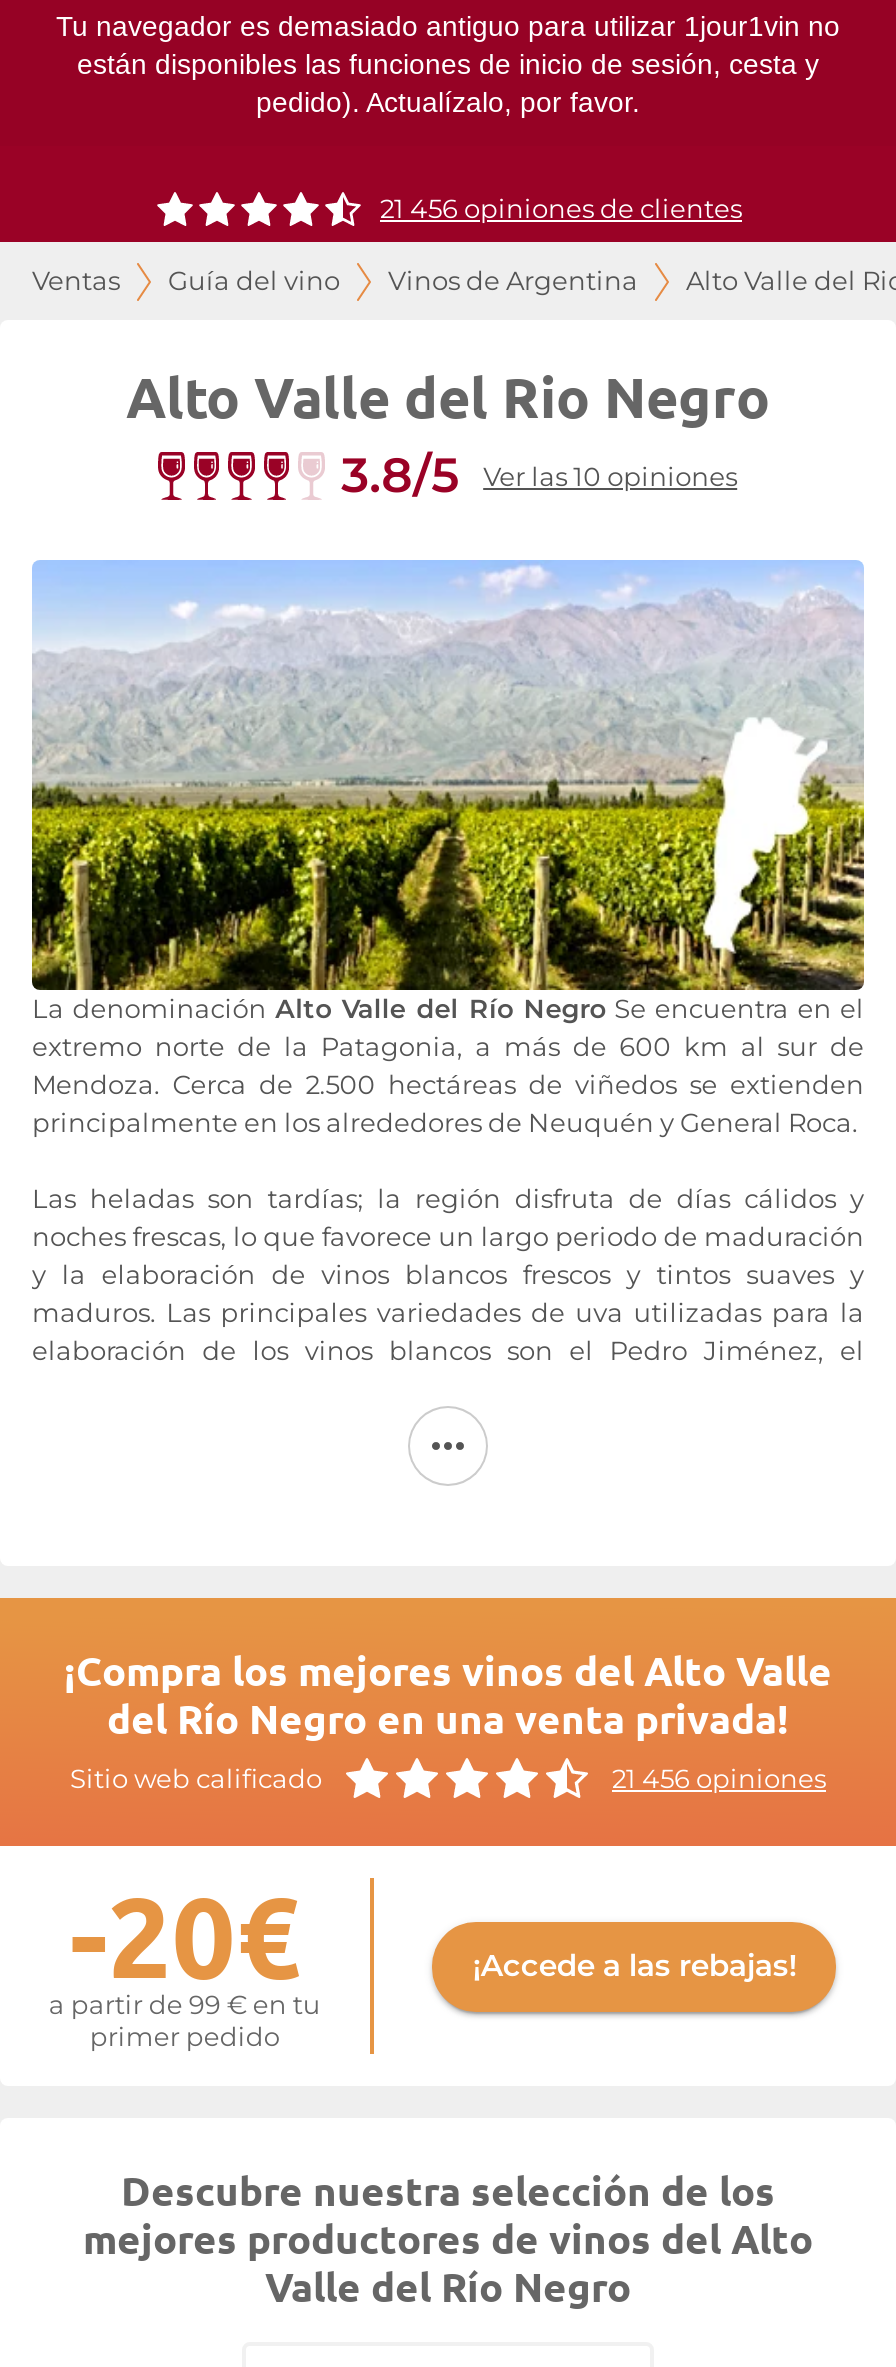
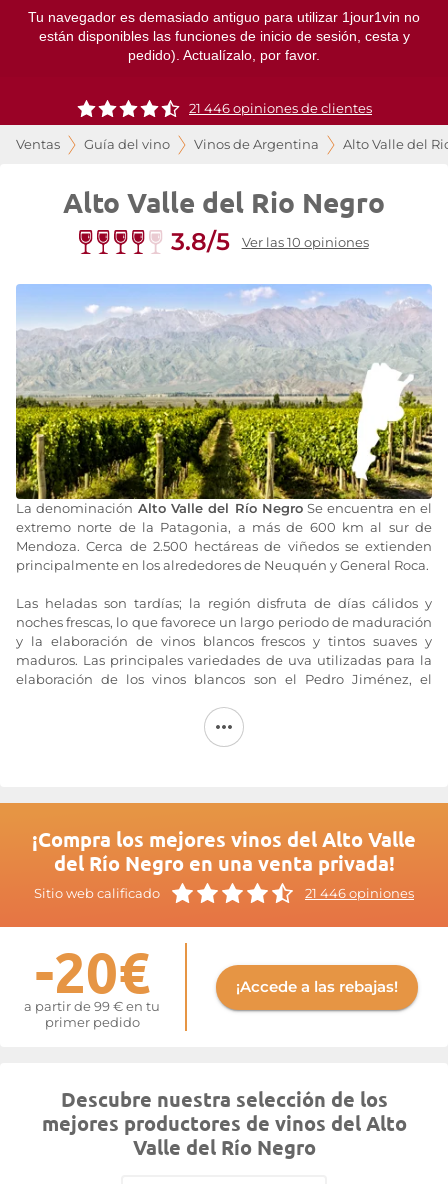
- 21 456 opiniones de clientes
+ 21 446 opiniones de clientes

- 21 456 opiniones
+ 21 446 opiniones
